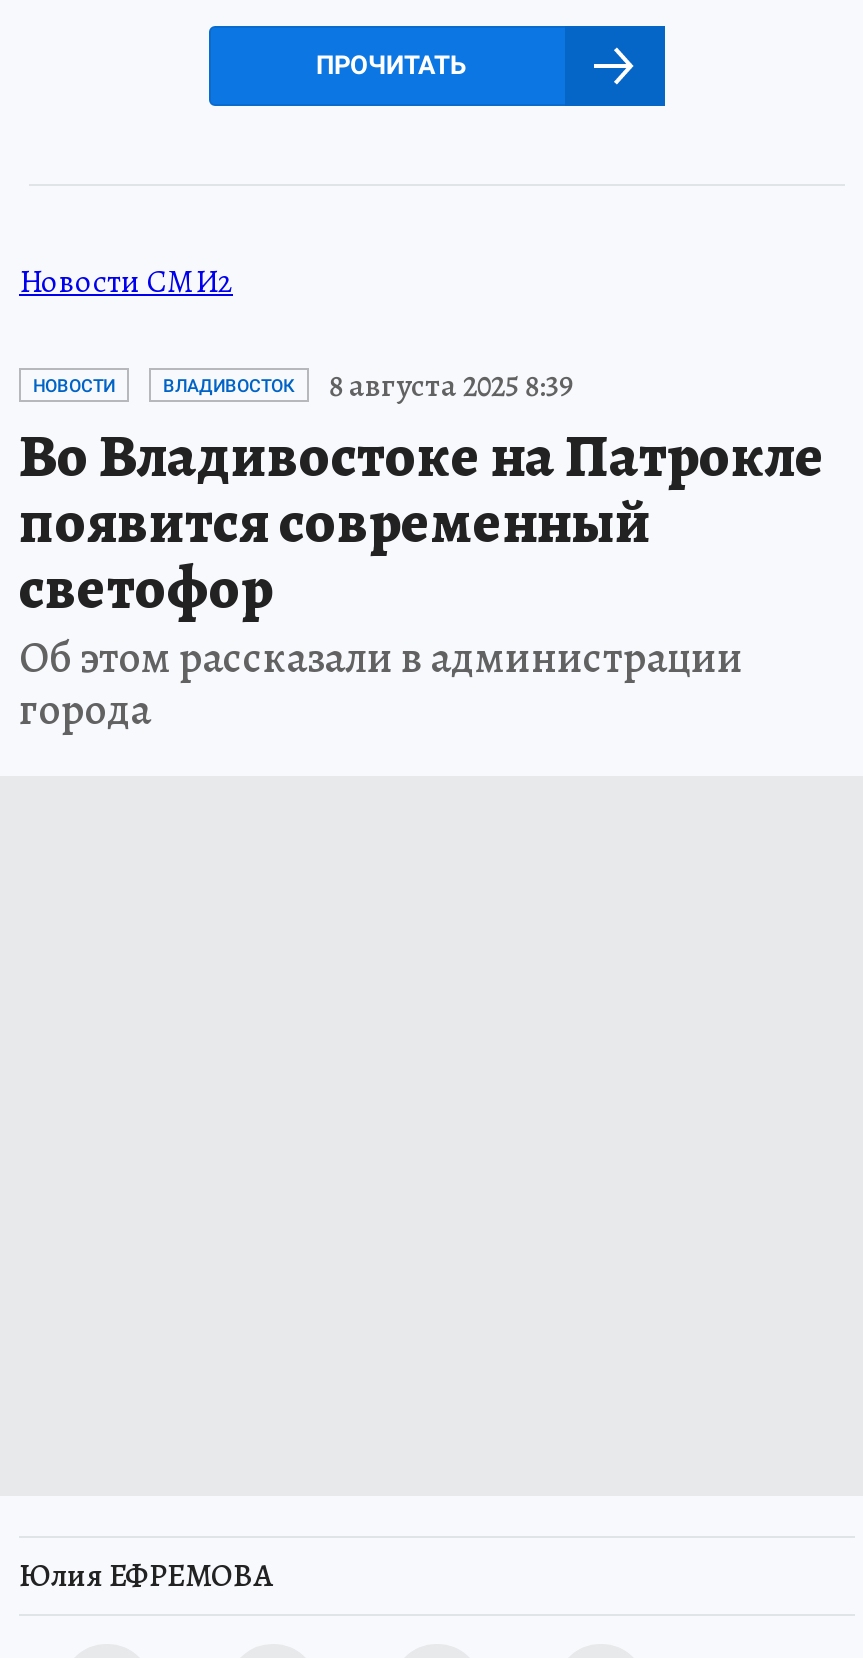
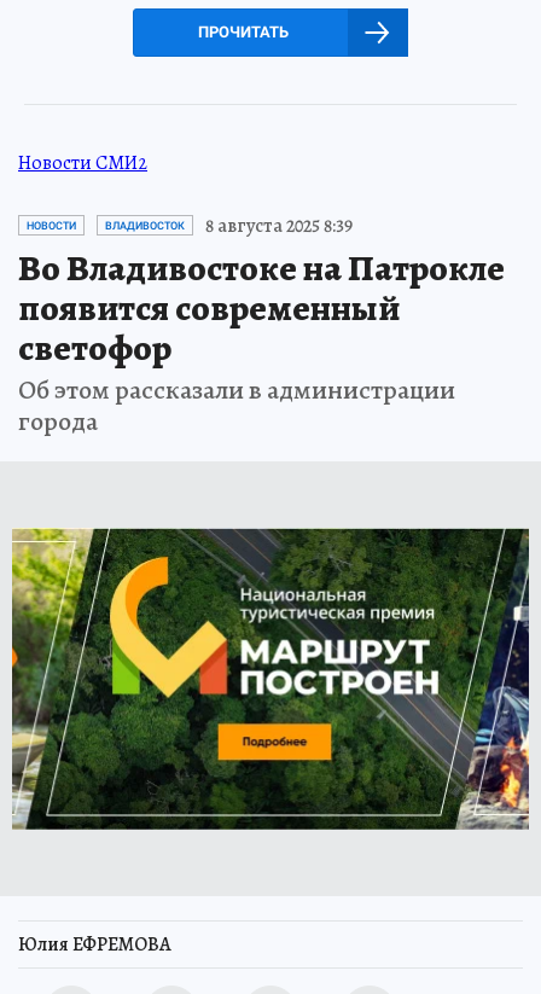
+ [image]
